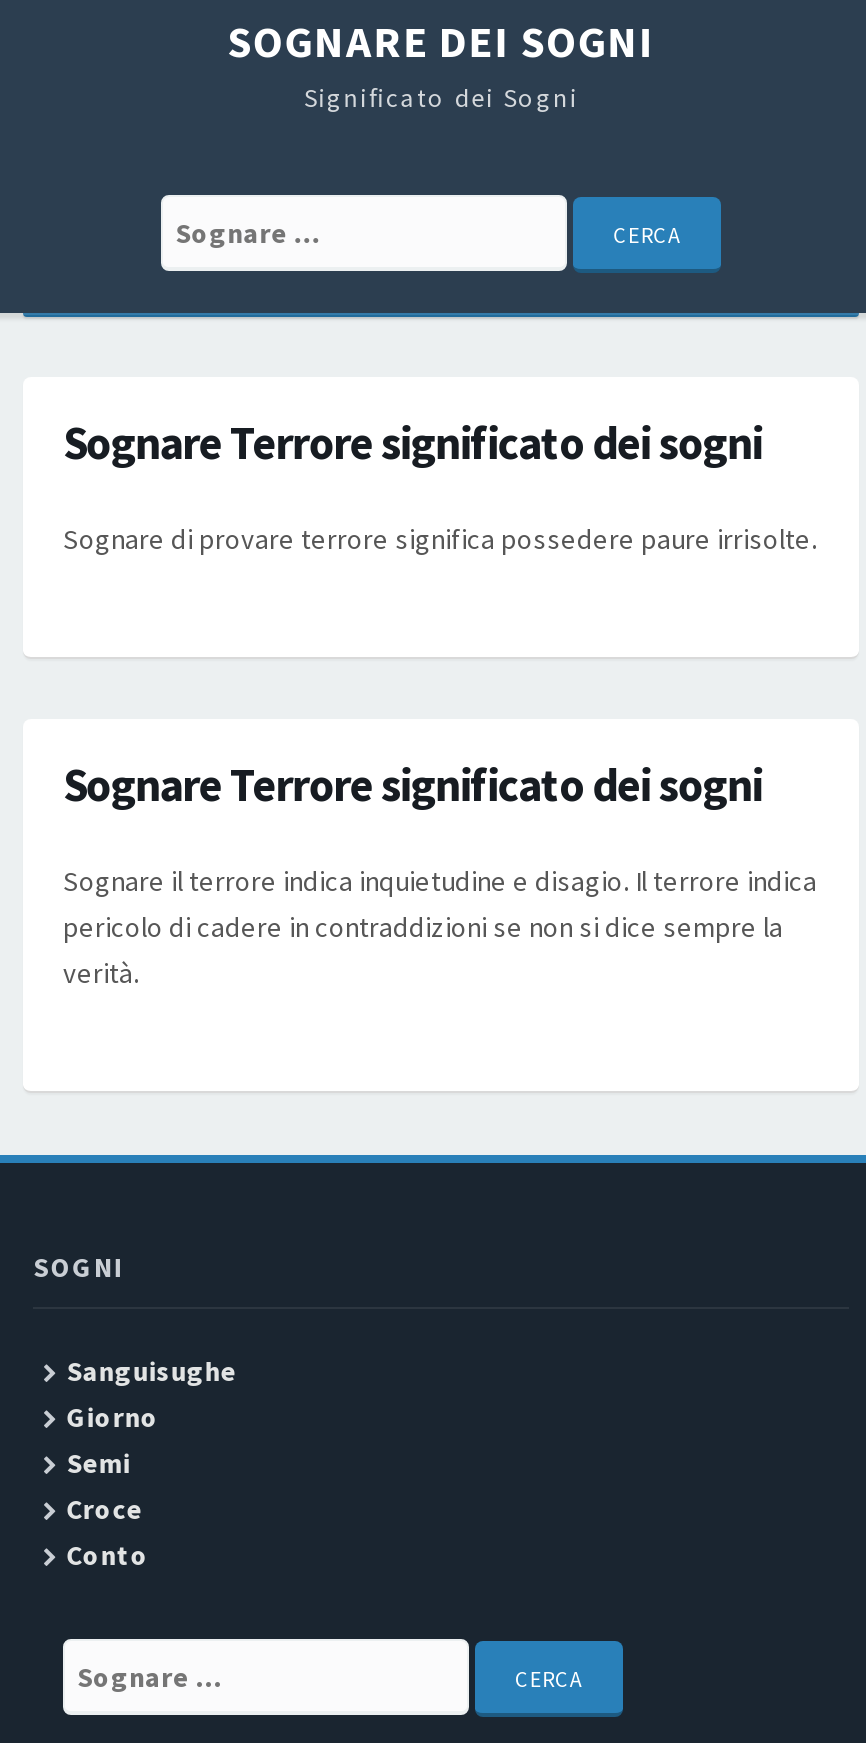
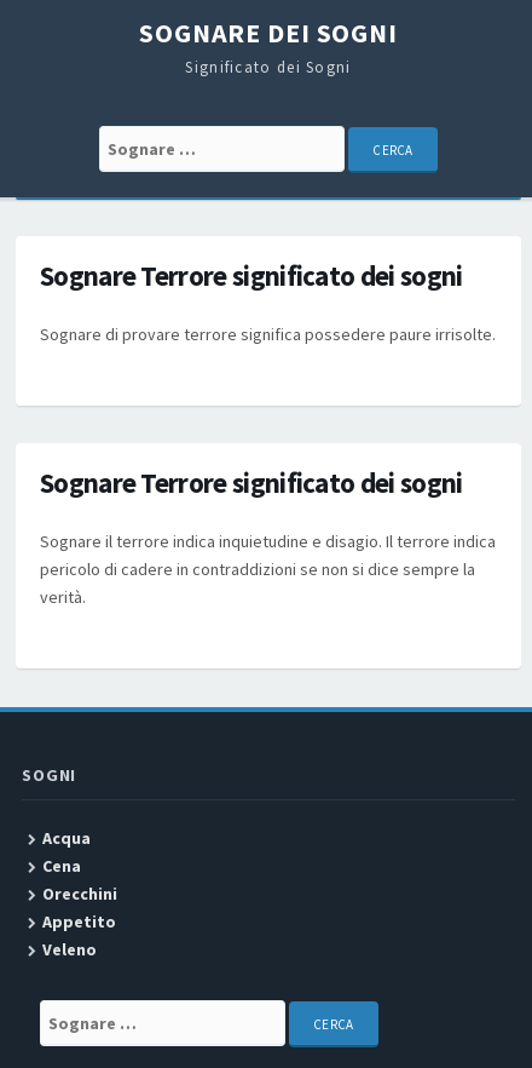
- Sanguisughe
- Giorno
- Semi
- Croce
- Conto
+ Acqua
+ Cena
+ Orecchini
+ Appetito
+ Veleno
